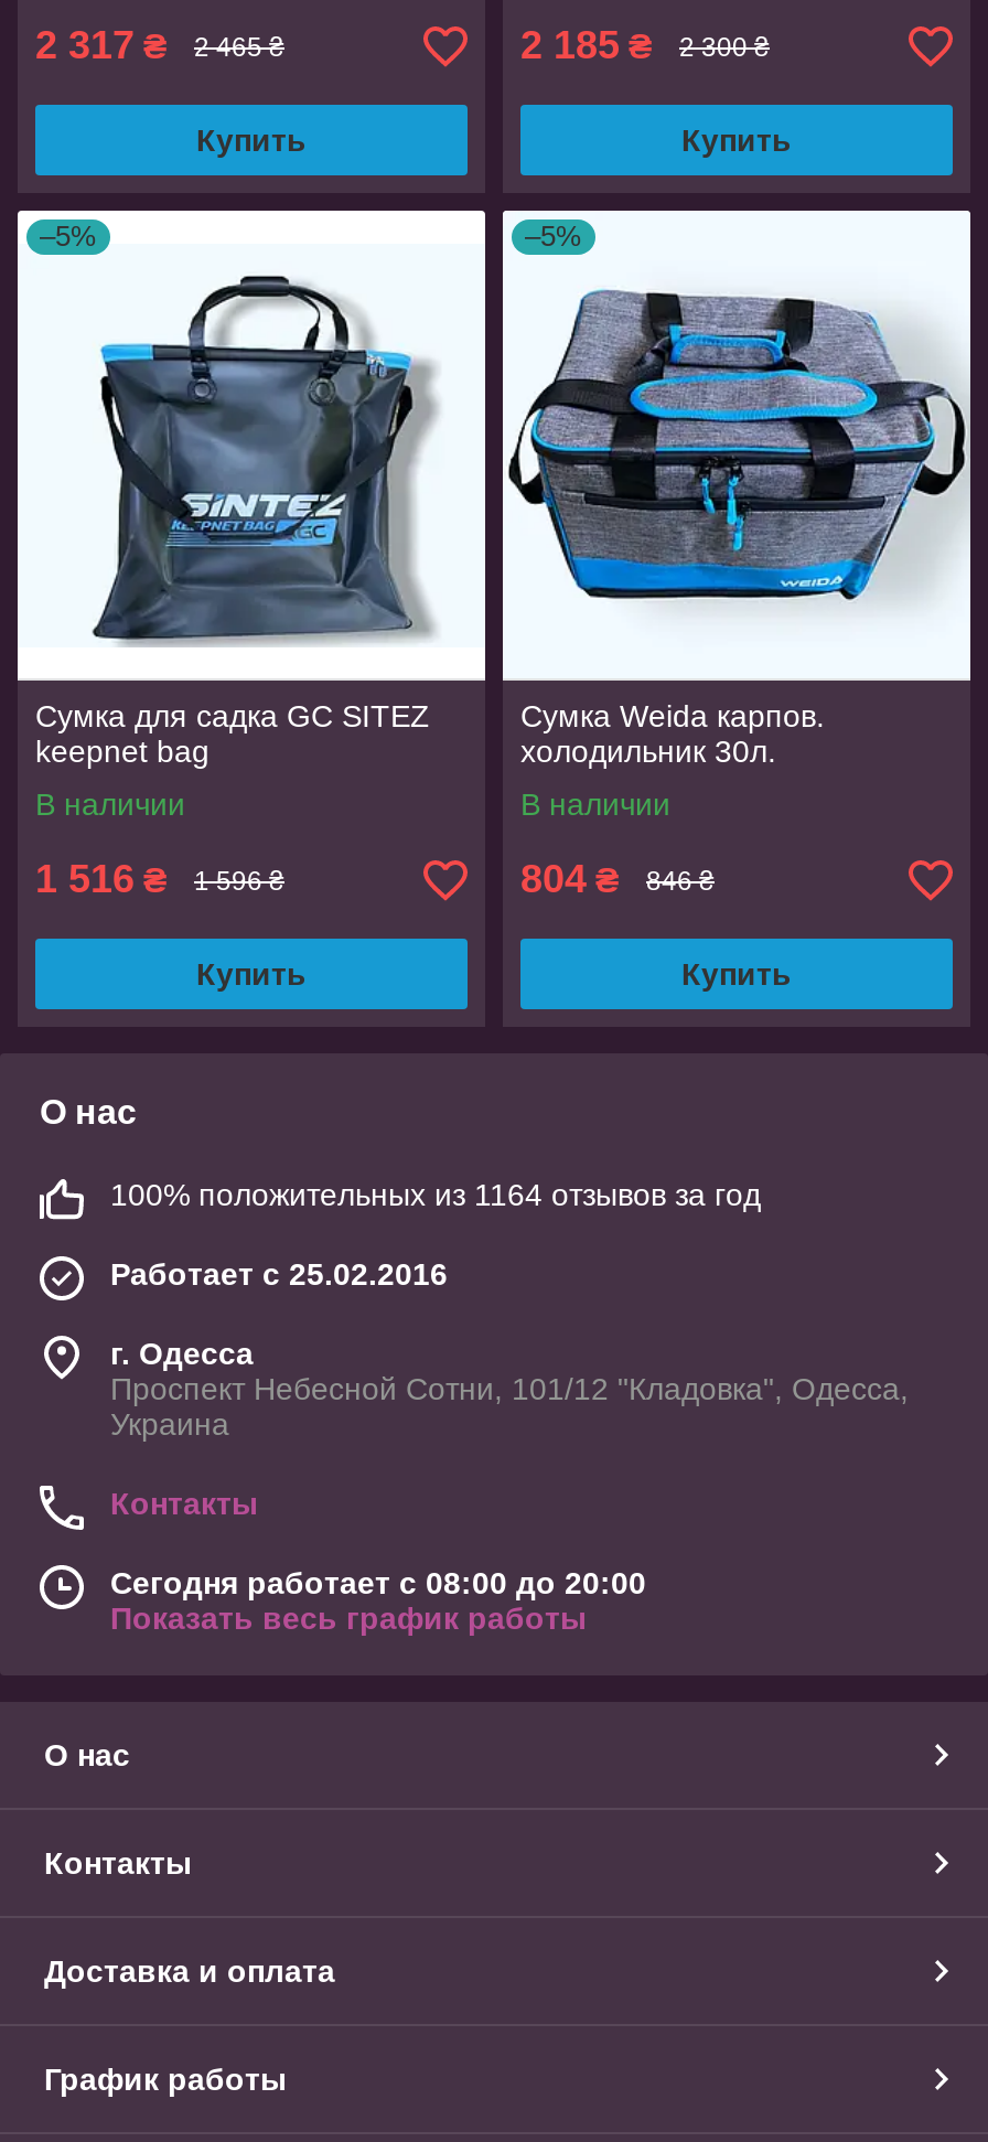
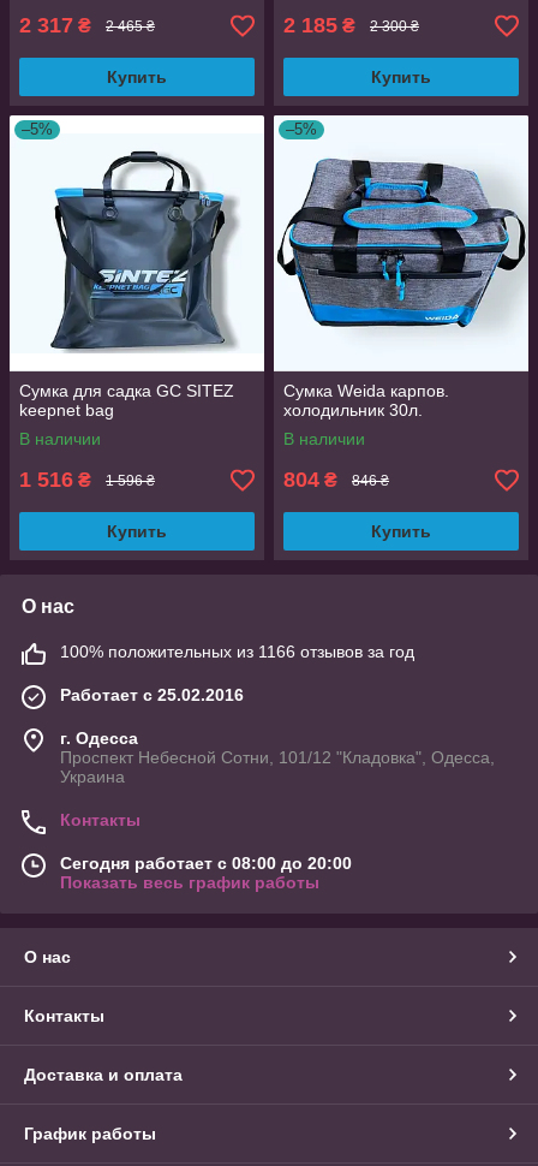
- 100% положительных из 1164 отзывов за год
+ 100% положительных из 1166 отзывов за год
